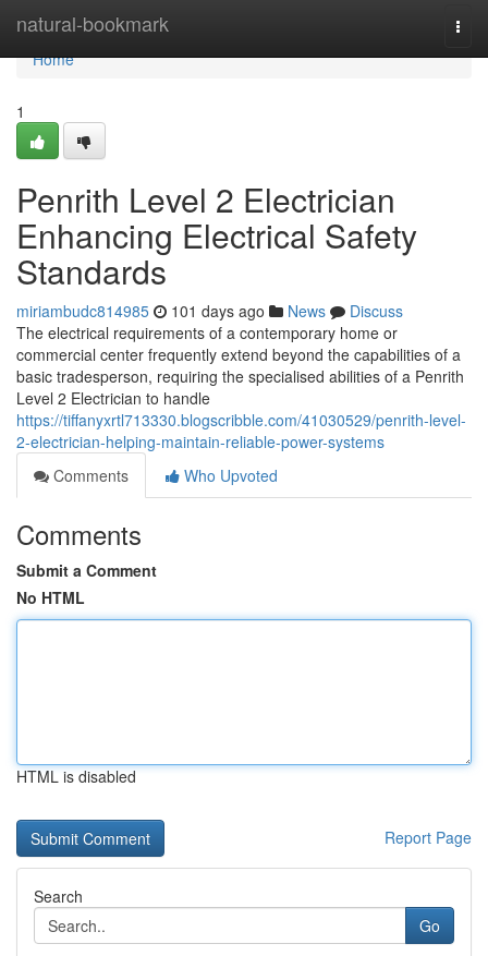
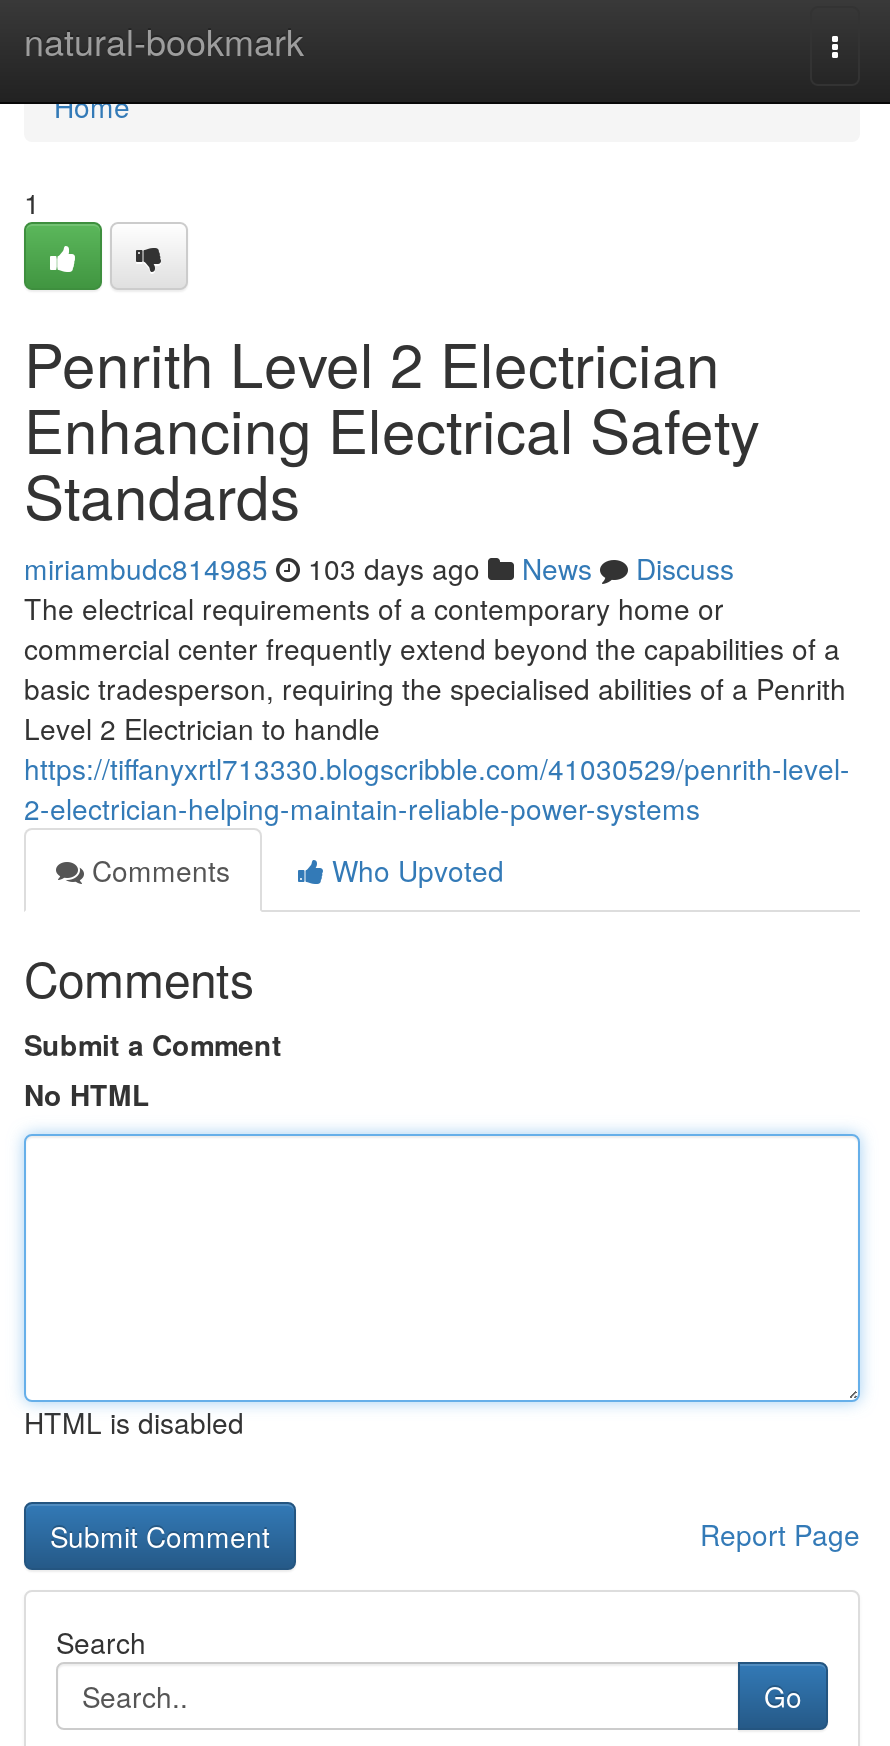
- miriambudc814985 101 days ago News Discuss
+ miriambudc814985 103 days ago News Discuss
